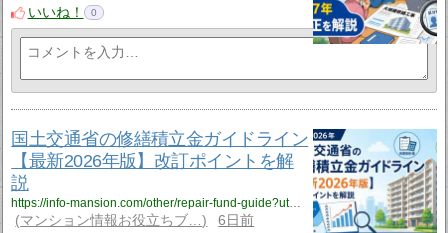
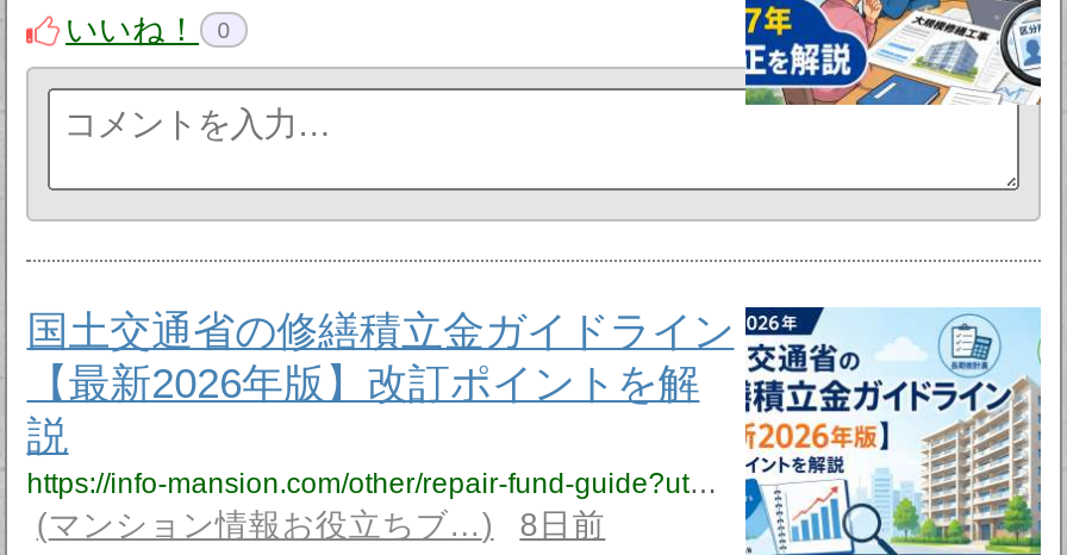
- マンション情報お役立ちブ… 6日前
+ マンション情報お役立ちブ… 8日前
